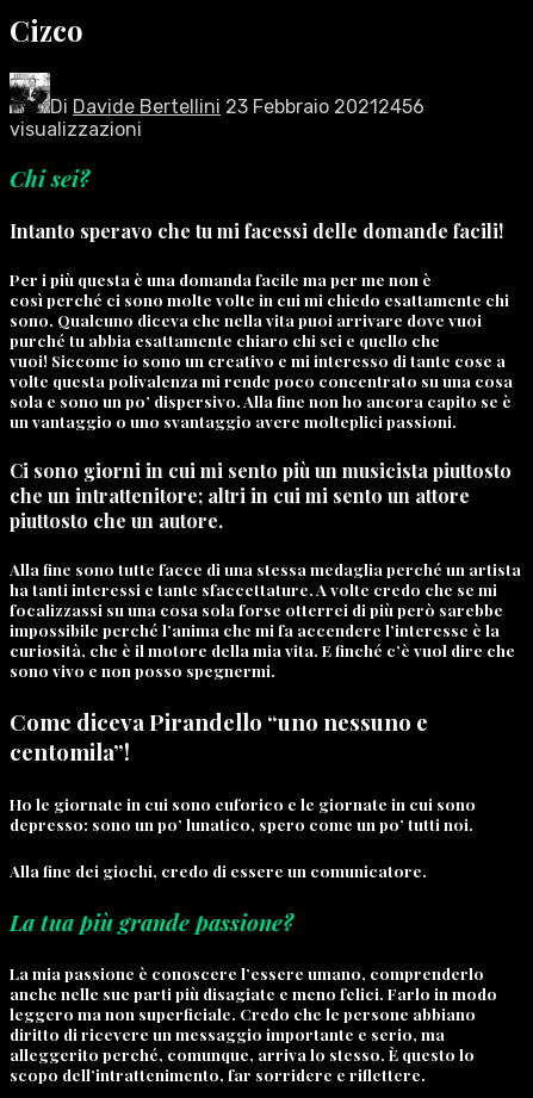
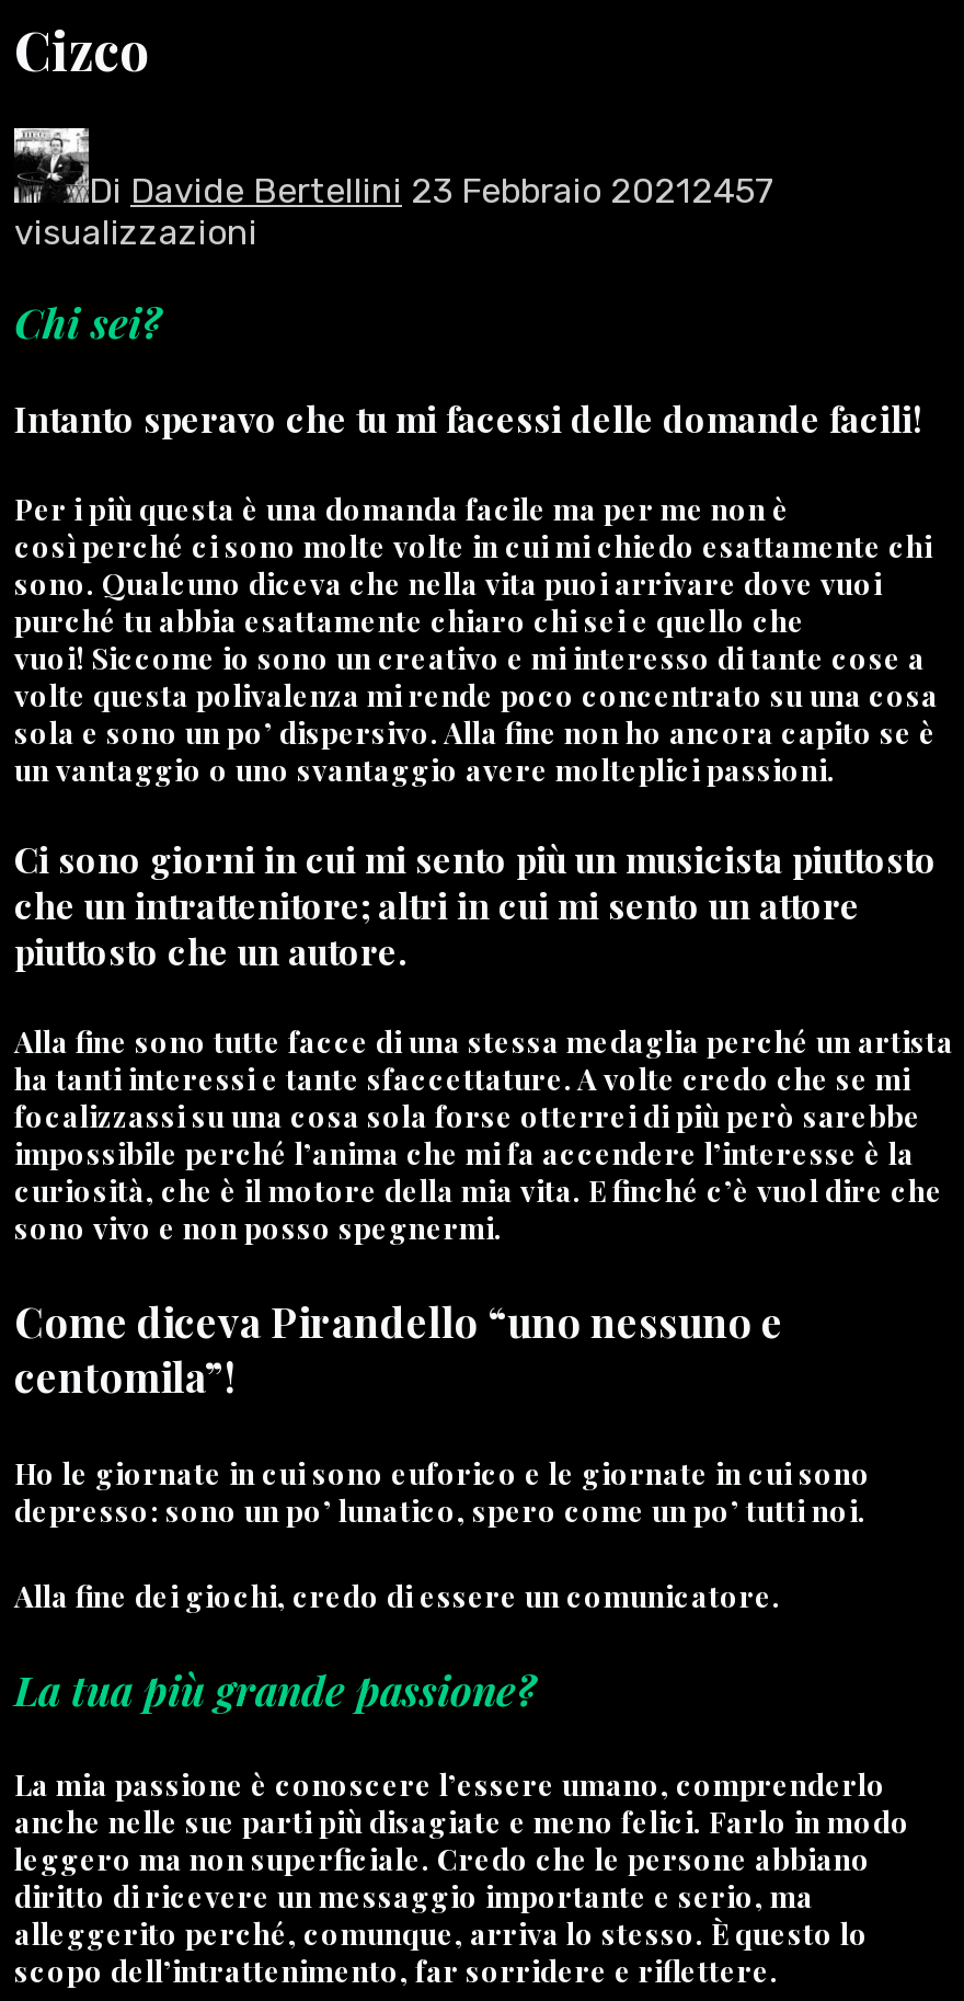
- Di Davide Bertellini 23 Febbraio 20212456
+ Di Davide Bertellini 23 Febbraio 20212457
